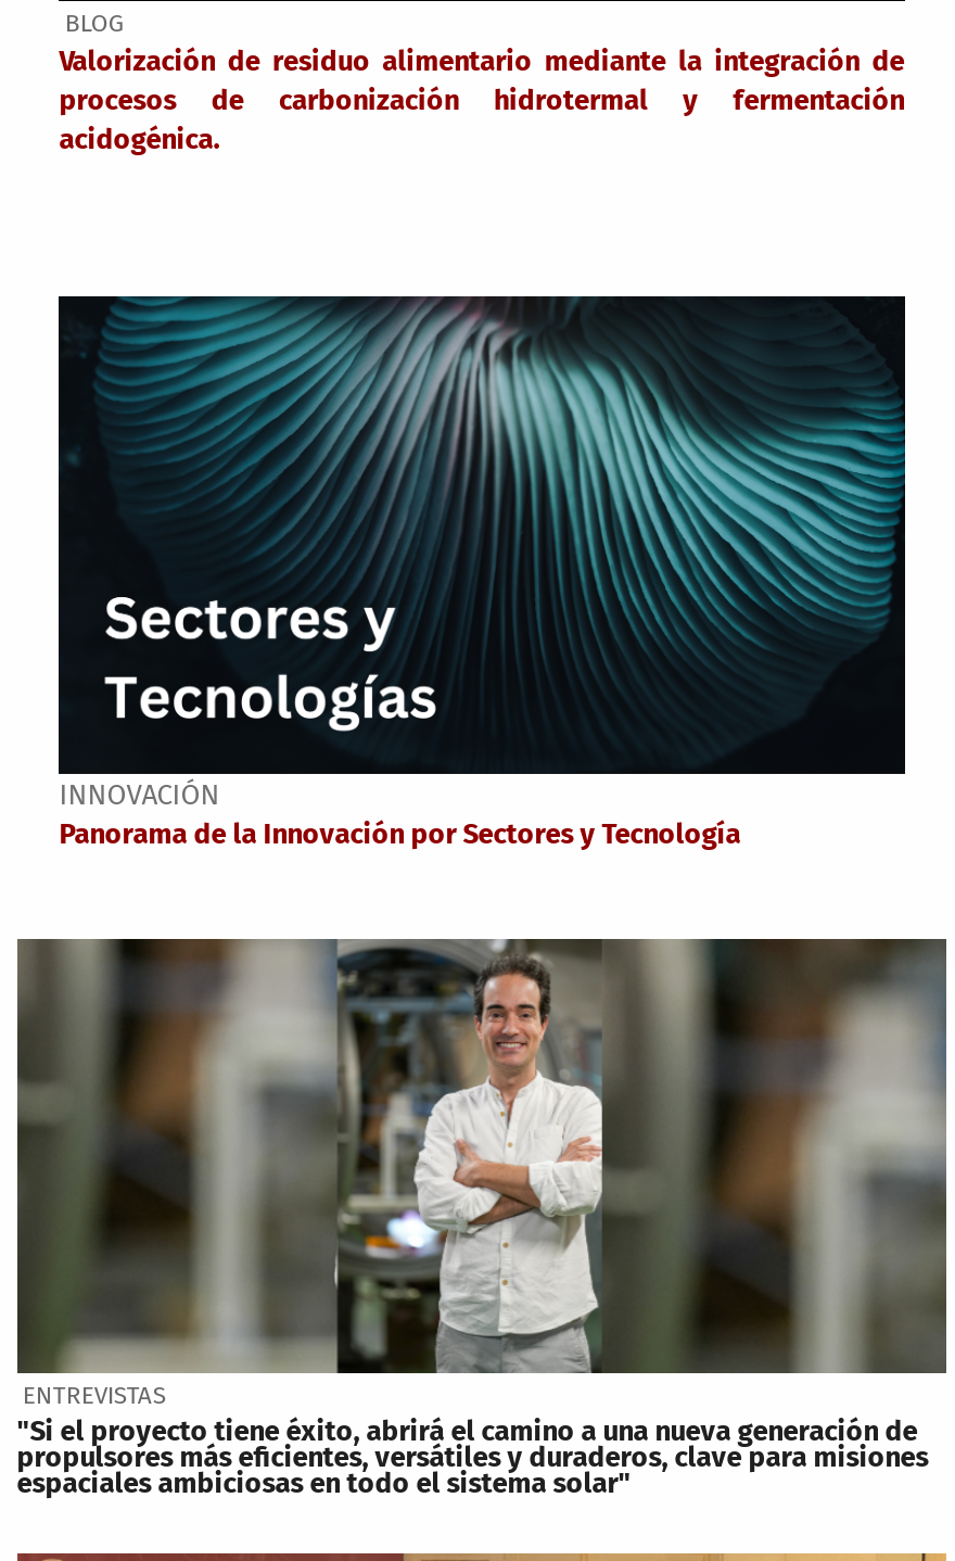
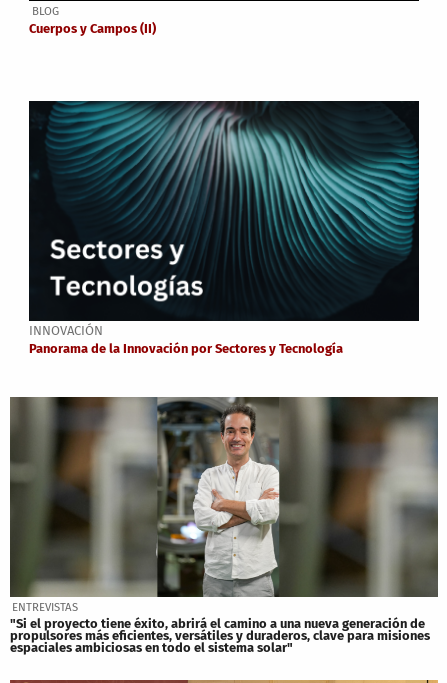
- Valorización de residuo alimentario mediante la integración de
- procesos de carbonización hidrotermal y fermentación
- acidogénica.
+ Cuerpos y Campos (II)
